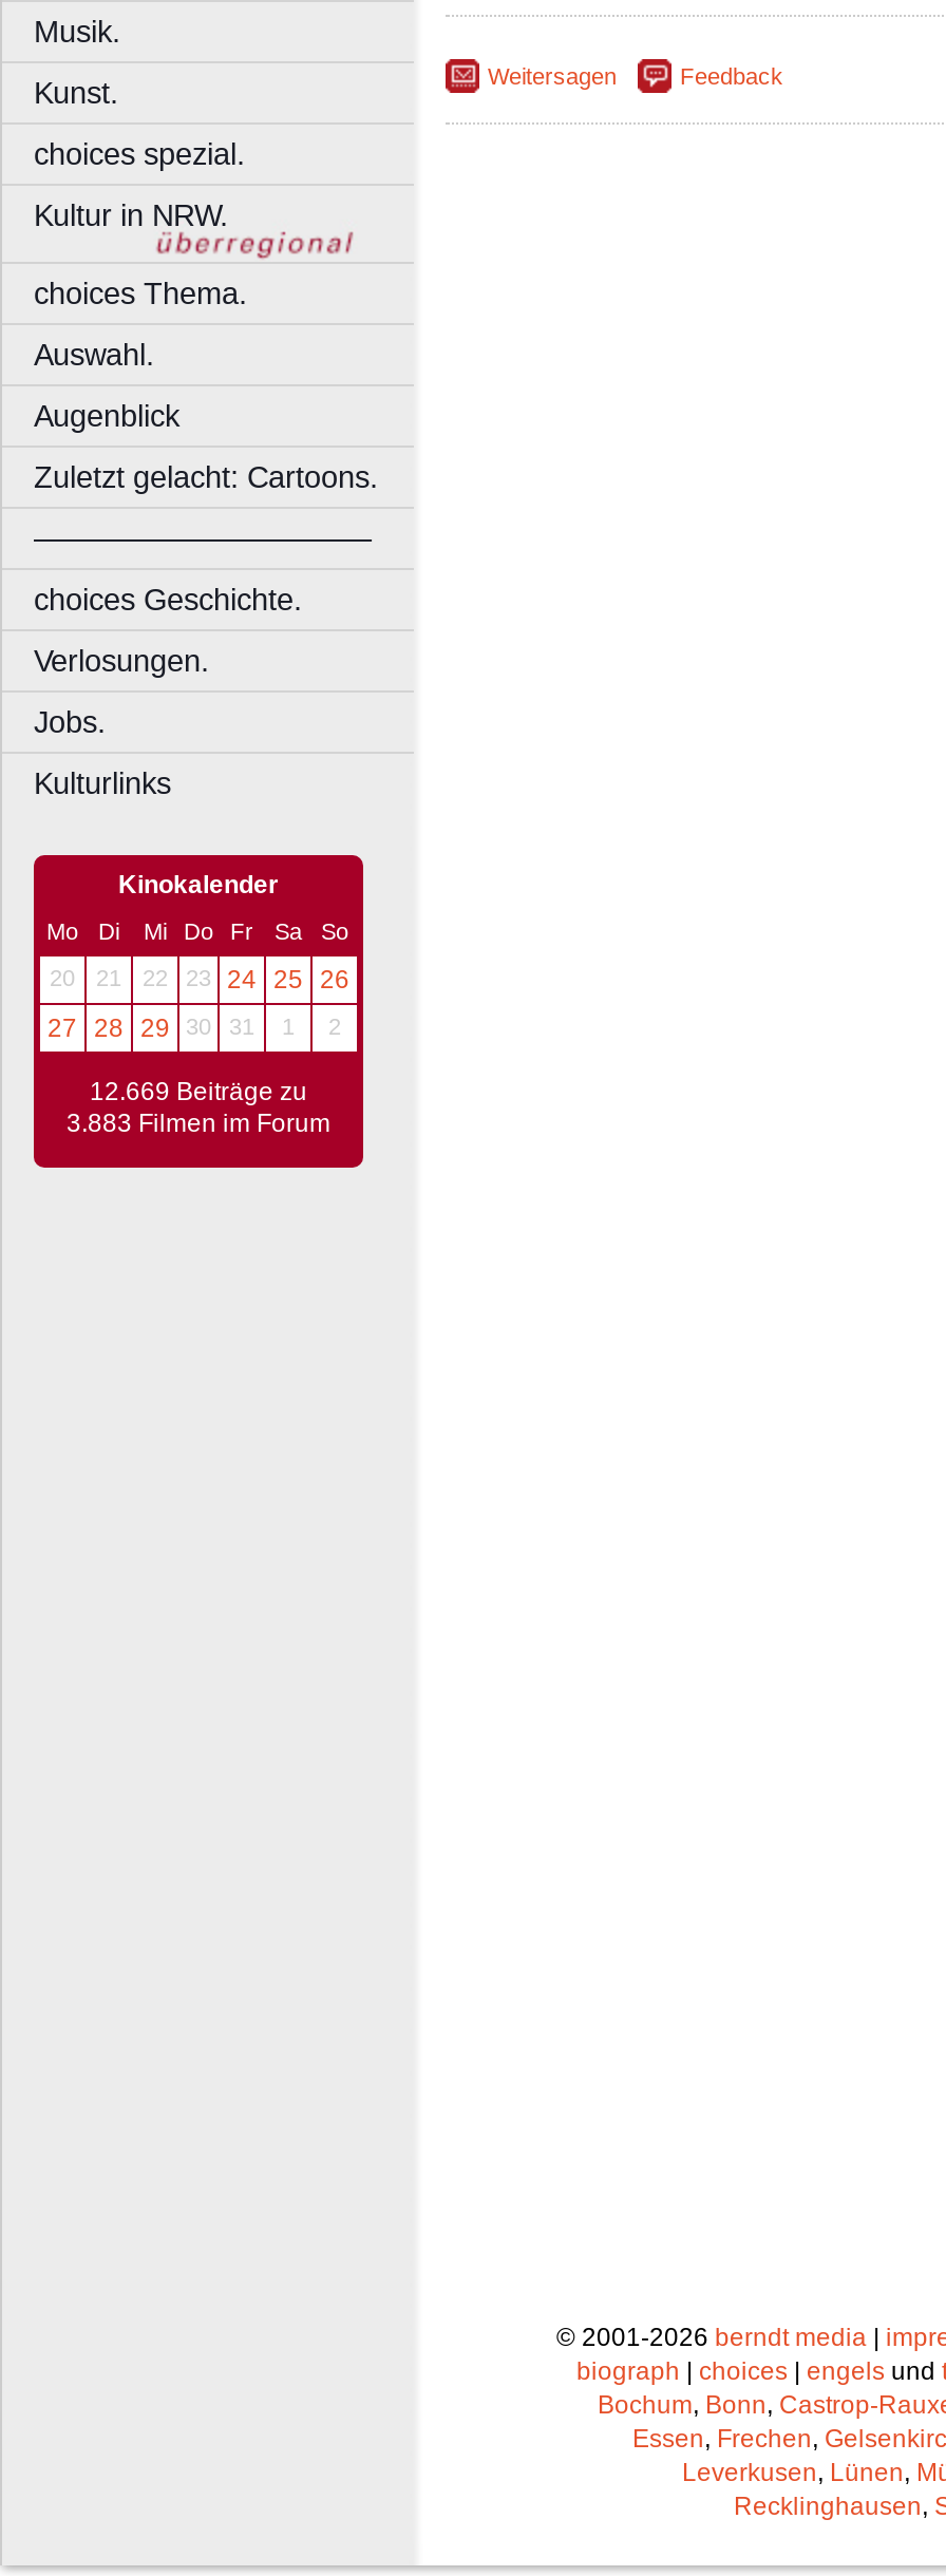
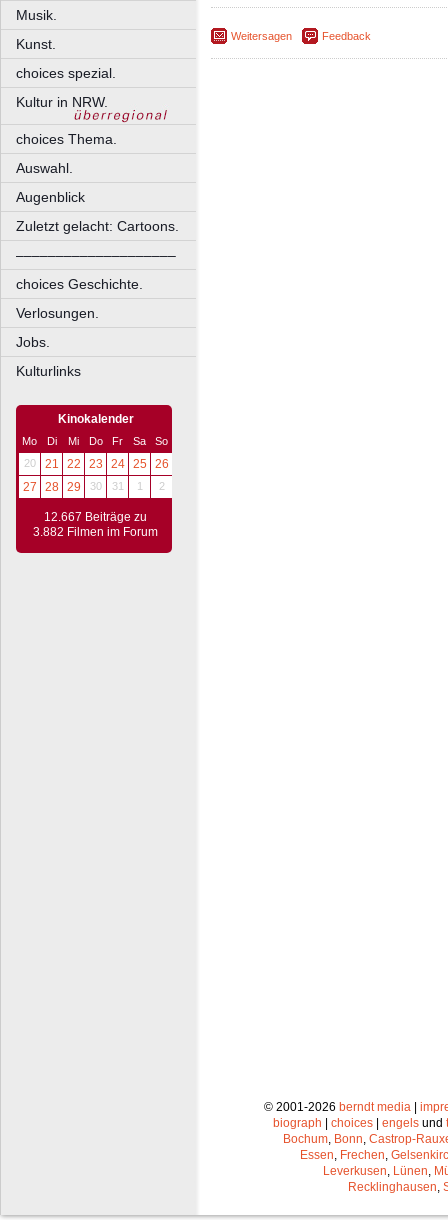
- 12.669 Beiträge zu
+ 12.667 Beiträge zu

- 3.883 Filmen im Forum
+ 3.882 Filmen im Forum
